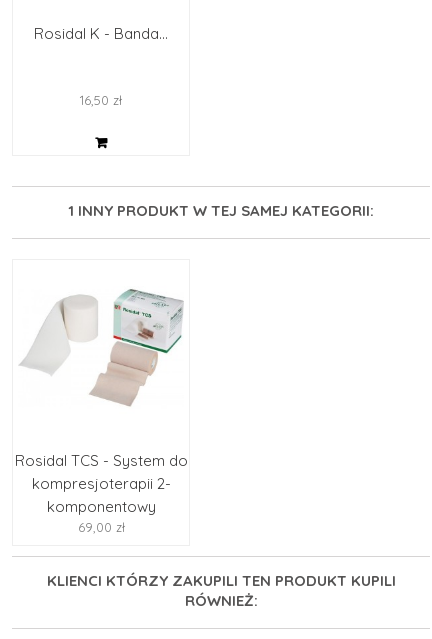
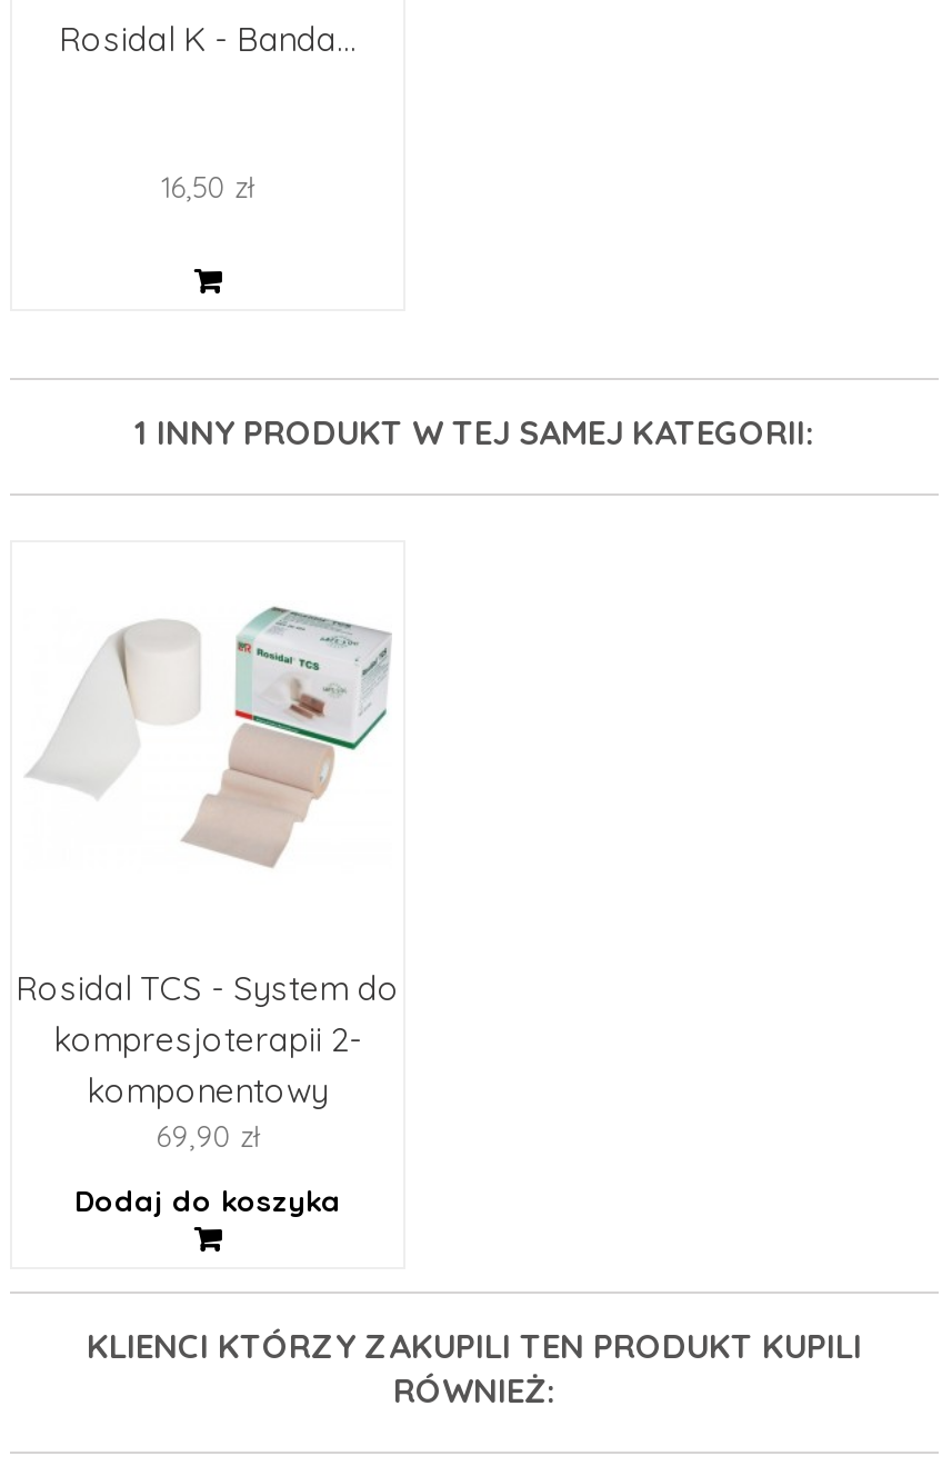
- 69,00 zł
+ 69,90 zł
+ Dodaj do koszyka
